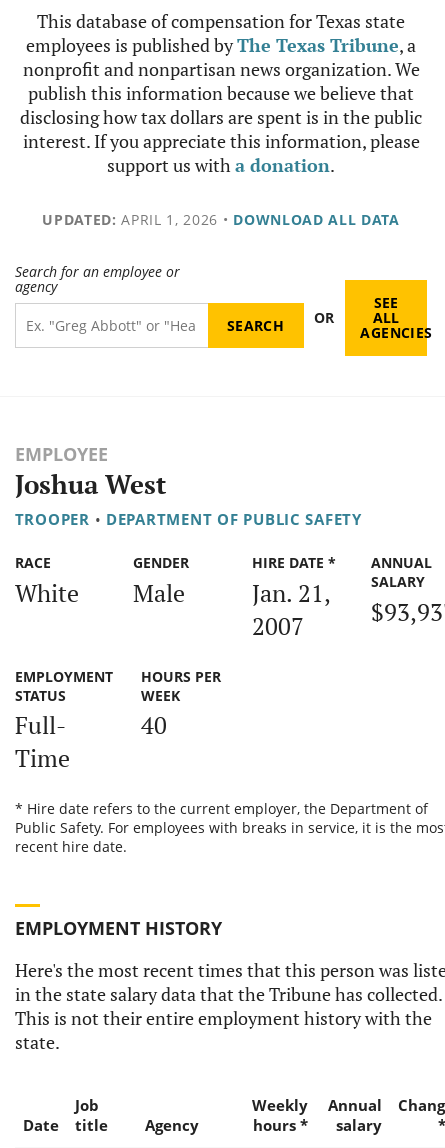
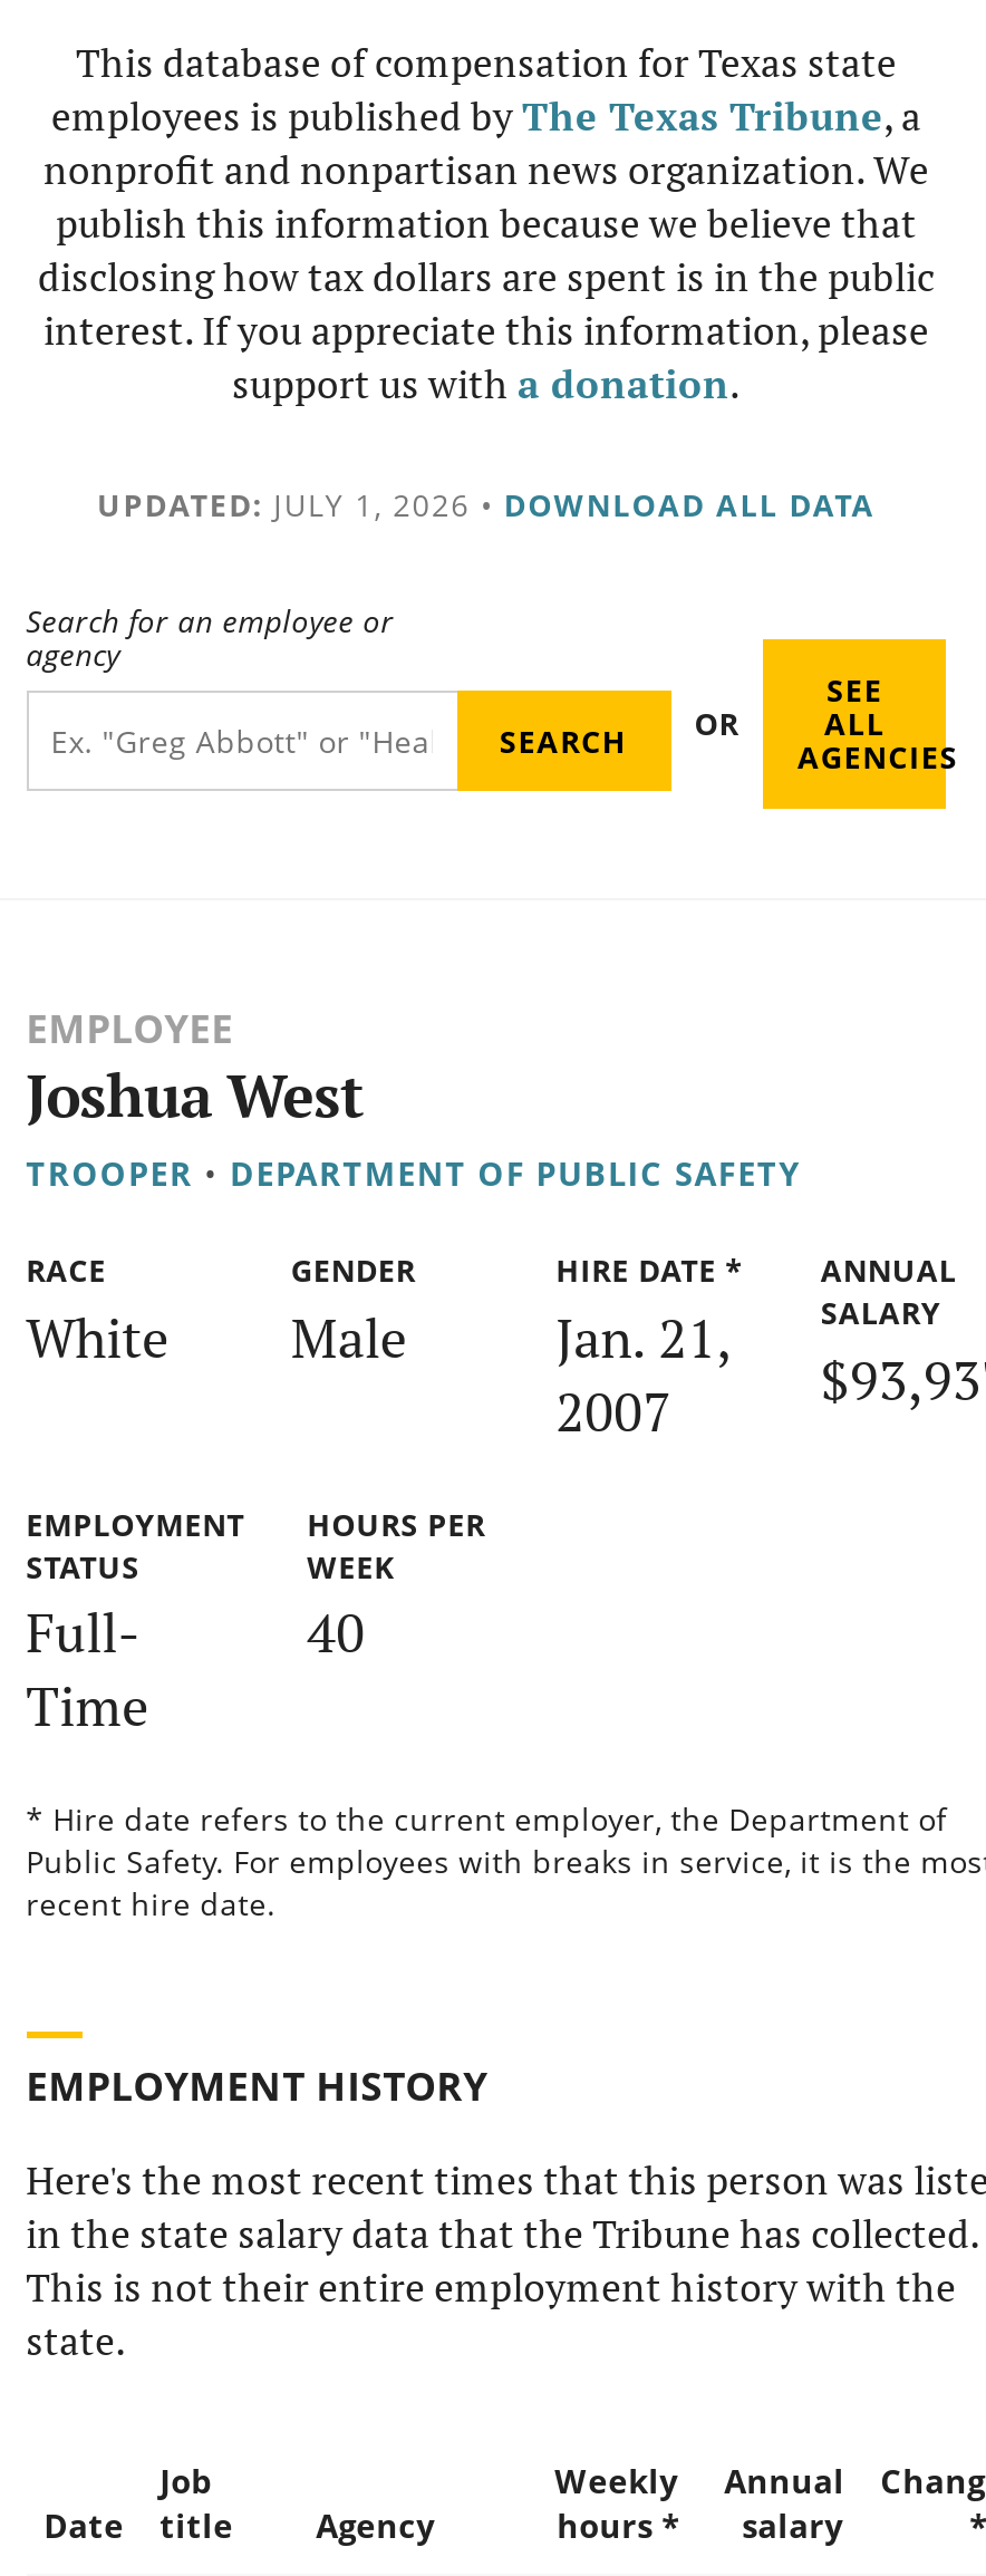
- UPDATED: APRIL 1, 2026 • DOWNLOAD ALL DATA
+ UPDATED: JULY 1, 2026 • DOWNLOAD ALL DATA
